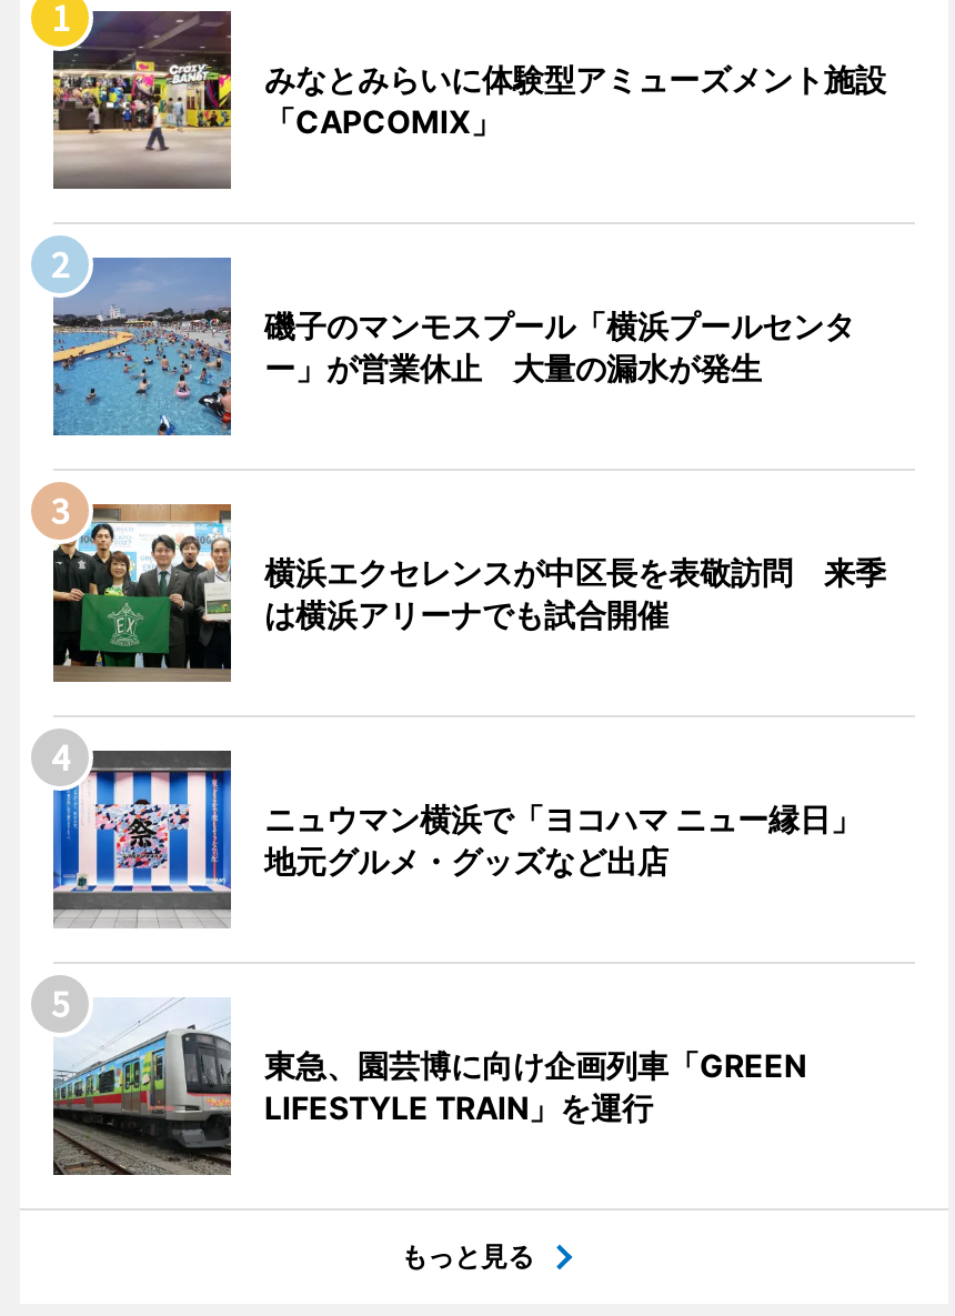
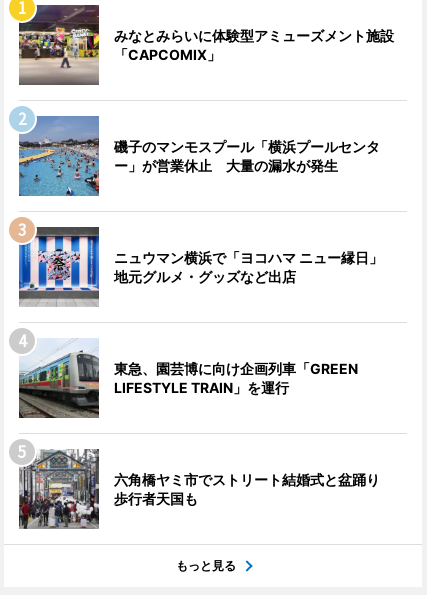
- [image]
- 横浜エクセレンスが中区長を表敬訪問 来季
- は横浜アリーナでも試合開催

moved up: [image] | ニュウマン横浜で「ヨコハマ ニュー縁日」 | 地元グルメ・グッズなど出店 | 東急、園芸博に向け企画列車「GREEN | LIFESTYLE TRAIN」を運行

+ [image]
+ 六角橋ヤミ市でストリート結婚式と盆踊り
+ 歩行者天国も
